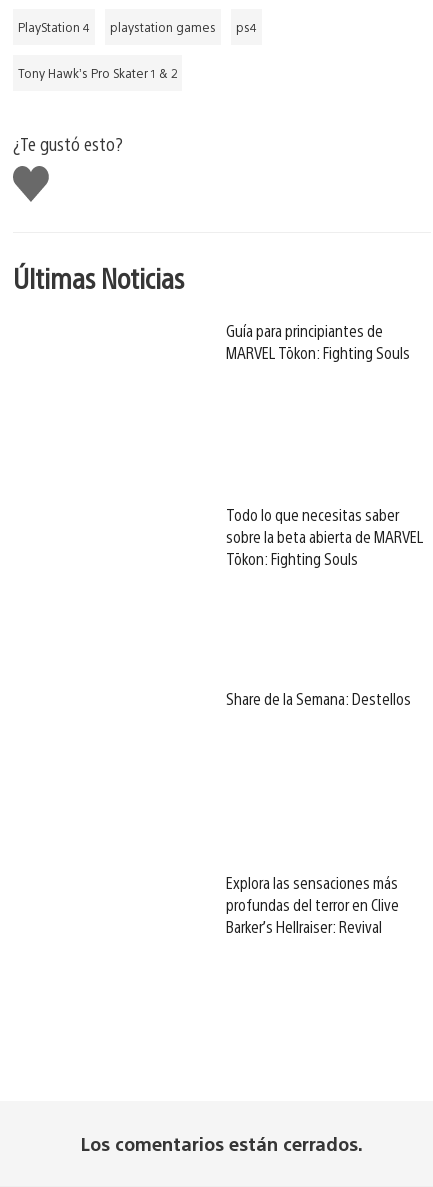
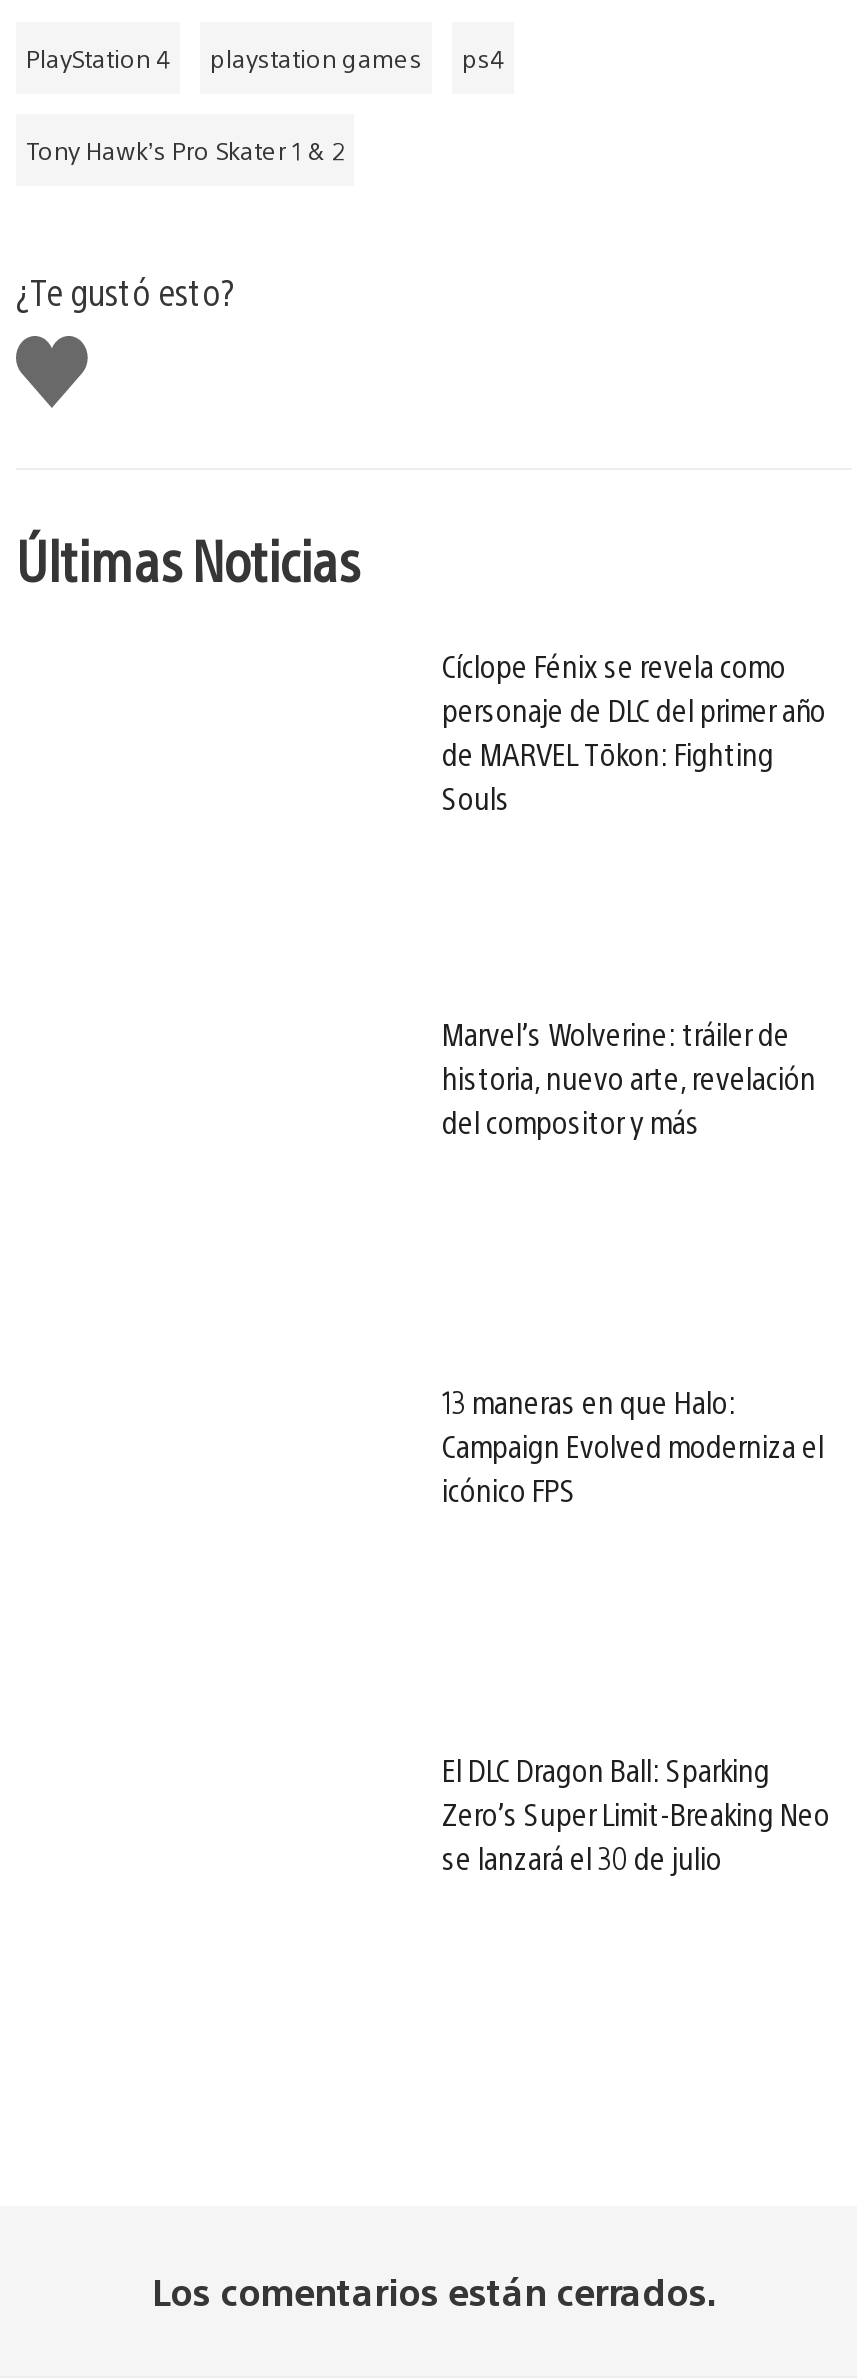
- Guía para principiantes de
- MARVEL Tōkon: Fighting Souls
+ Cíclope Fénix se revela como
+ personaje de DLC del primer año
+ de MARVEL Tōkon: Fighting
+ Souls

- Todo lo que necesitas saber
- sobre la beta abierta de MARVEL
- Tōkon: Fighting Souls
+ Marvel’s Wolverine: tráiler de
+ historia, nuevo arte, revelación
+ del compositor y más

- Share de la Semana: Destellos
+ 13 maneras en que Halo:
+ Campaign Evolved moderniza el
+ icónico FPS

- Explora las sensaciones más
- profundas del terror en Clive
- Barker’s Hellraiser: Revival
+ El DLC Dragon Ball: Sparking
+ Zero’s Super Limit-Breaking Neo
+ se lanzará el 30 de julio
